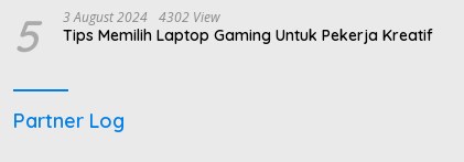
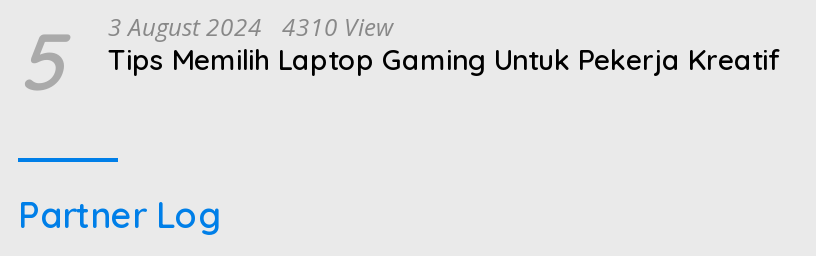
- 5 3 August 2024 4302 View Tips Memilih Laptop Gaming Untuk Pekerja Kreatif
+ 5 3 August 2024 4310 View Tips Memilih Laptop Gaming Untuk Pekerja Kreatif
